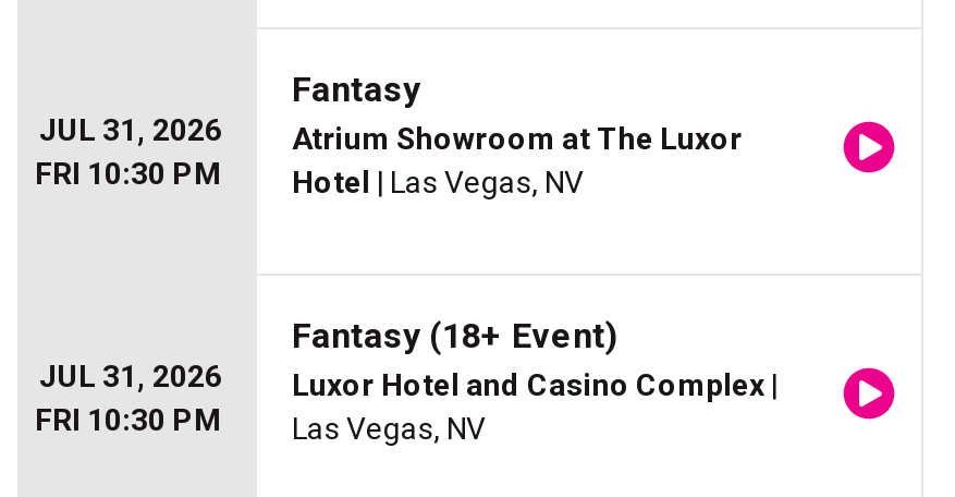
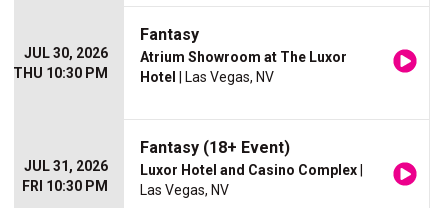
- JUL 31, 2026 Atrium Showroom at The Luxor
+ JUL 30, 2026 Atrium Showroom at The Luxor

- FRI 10:30 PM
+ THU 10:30 PM
